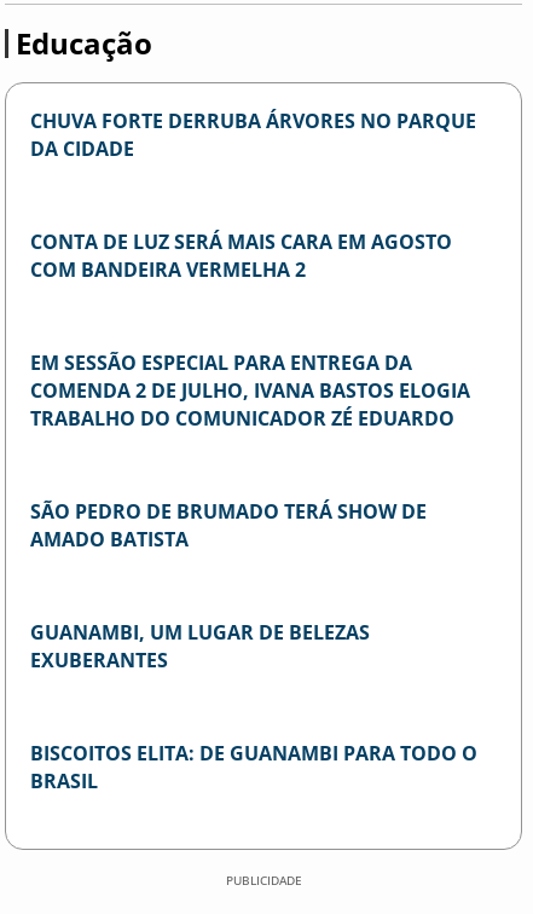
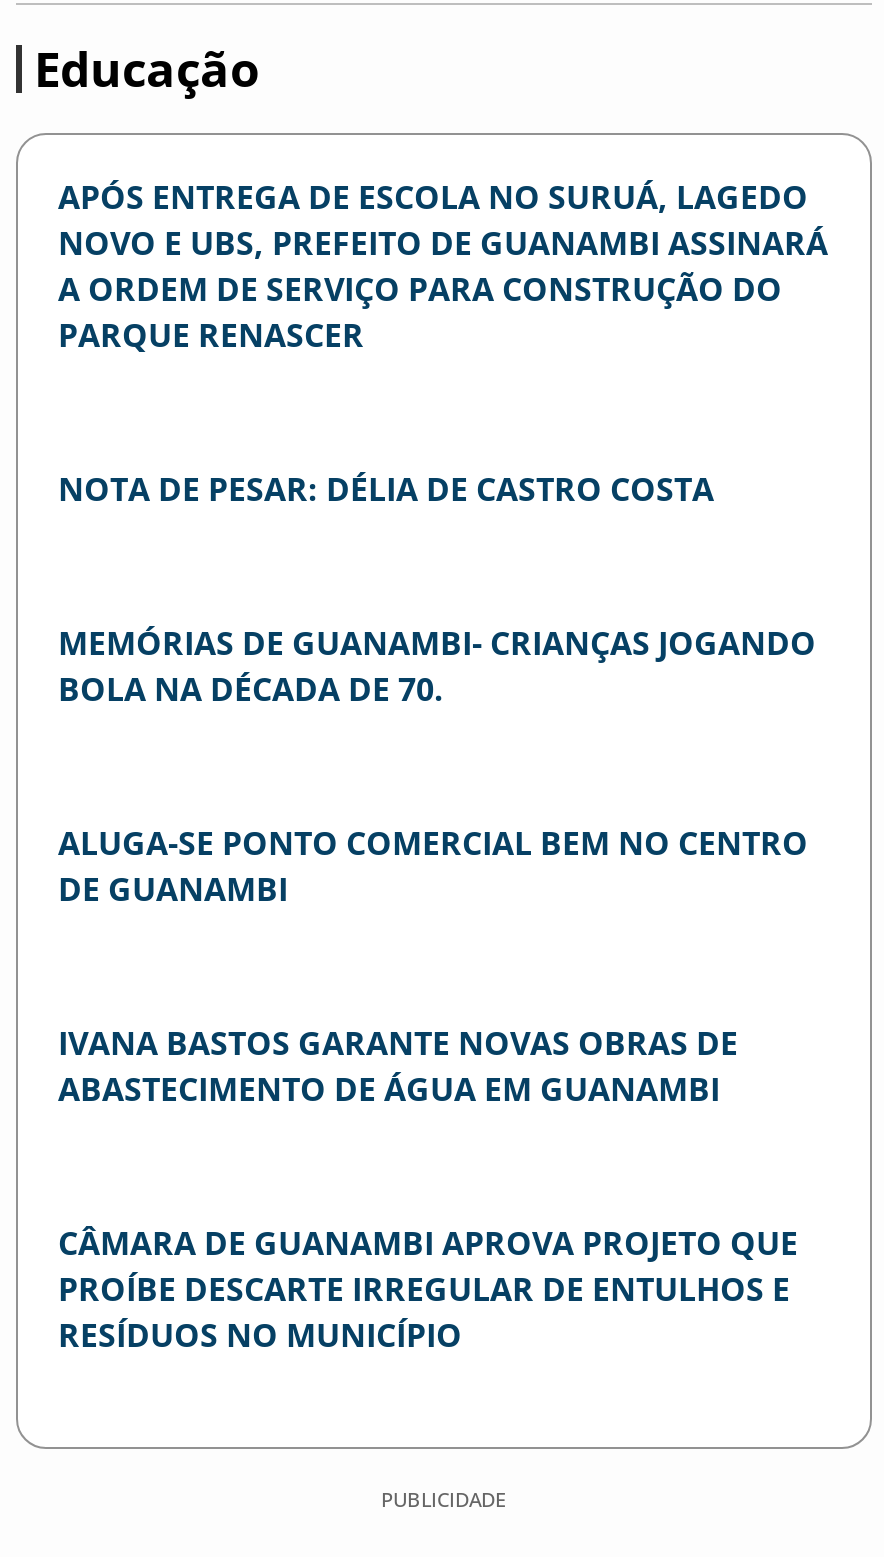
- CHUVA FORTE DERRUBA ÁRVORES NO PARQUE
- DA CIDADE
+ APÓS ENTREGA DE ESCOLA NO SURUÁ, LAGEDO
+ NOVO E UBS, PREFEITO DE GUANAMBI ASSINARÁ
+ A ORDEM DE SERVIÇO PARA CONSTRUÇÃO DO
+ PARQUE RENASCER

- CONTA DE LUZ SERÁ MAIS CARA EM AGOSTO
- COM BANDEIRA VERMELHA 2
+ NOTA DE PESAR: DÉLIA DE CASTRO COSTA

- EM SESSÃO ESPECIAL PARA ENTREGA DA
- COMENDA 2 DE JULHO, IVANA BASTOS ELOGIA
- TRABALHO DO COMUNICADOR ZÉ EDUARDO
+ MEMÓRIAS DE GUANAMBI- CRIANÇAS JOGANDO
+ BOLA NA DÉCADA DE 70.

- SÃO PEDRO DE BRUMADO TERÁ SHOW DE
- AMADO BATISTA
+ ALUGA-SE PONTO COMERCIAL BEM NO CENTRO
+ DE GUANAMBI

- GUANAMBI, UM LUGAR DE BELEZAS
- EXUBERANTES
+ IVANA BASTOS GARANTE NOVAS OBRAS DE
+ ABASTECIMENTO DE ÁGUA EM GUANAMBI

- BISCOITOS ELITA: DE GUANAMBI PARA TODO O
- BRASIL
+ CÂMARA DE GUANAMBI APROVA PROJETO QUE
+ PROÍBE DESCARTE IRREGULAR DE ENTULHOS E
+ RESÍDUOS NO MUNICÍPIO
